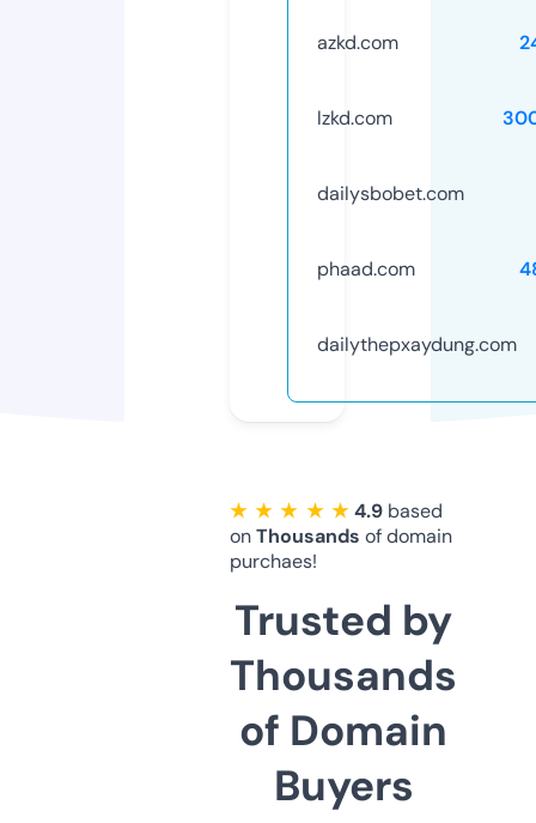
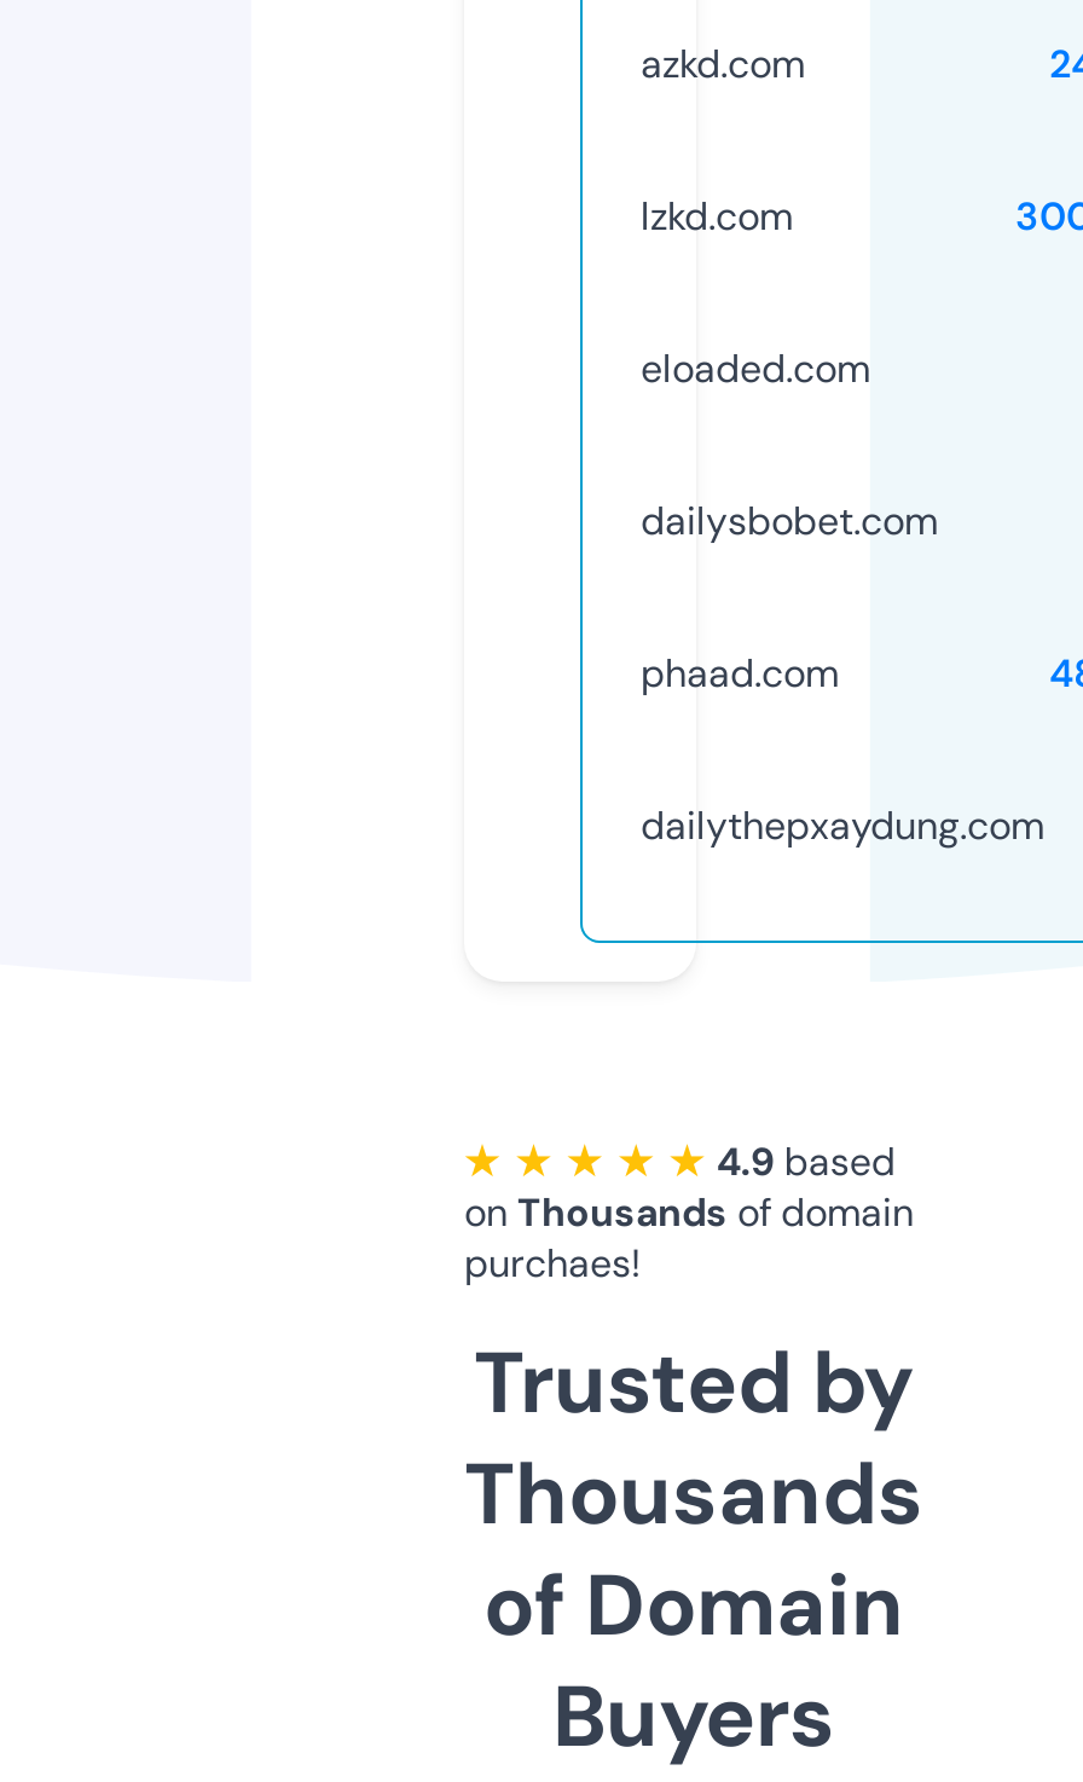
+ eloaded.com
